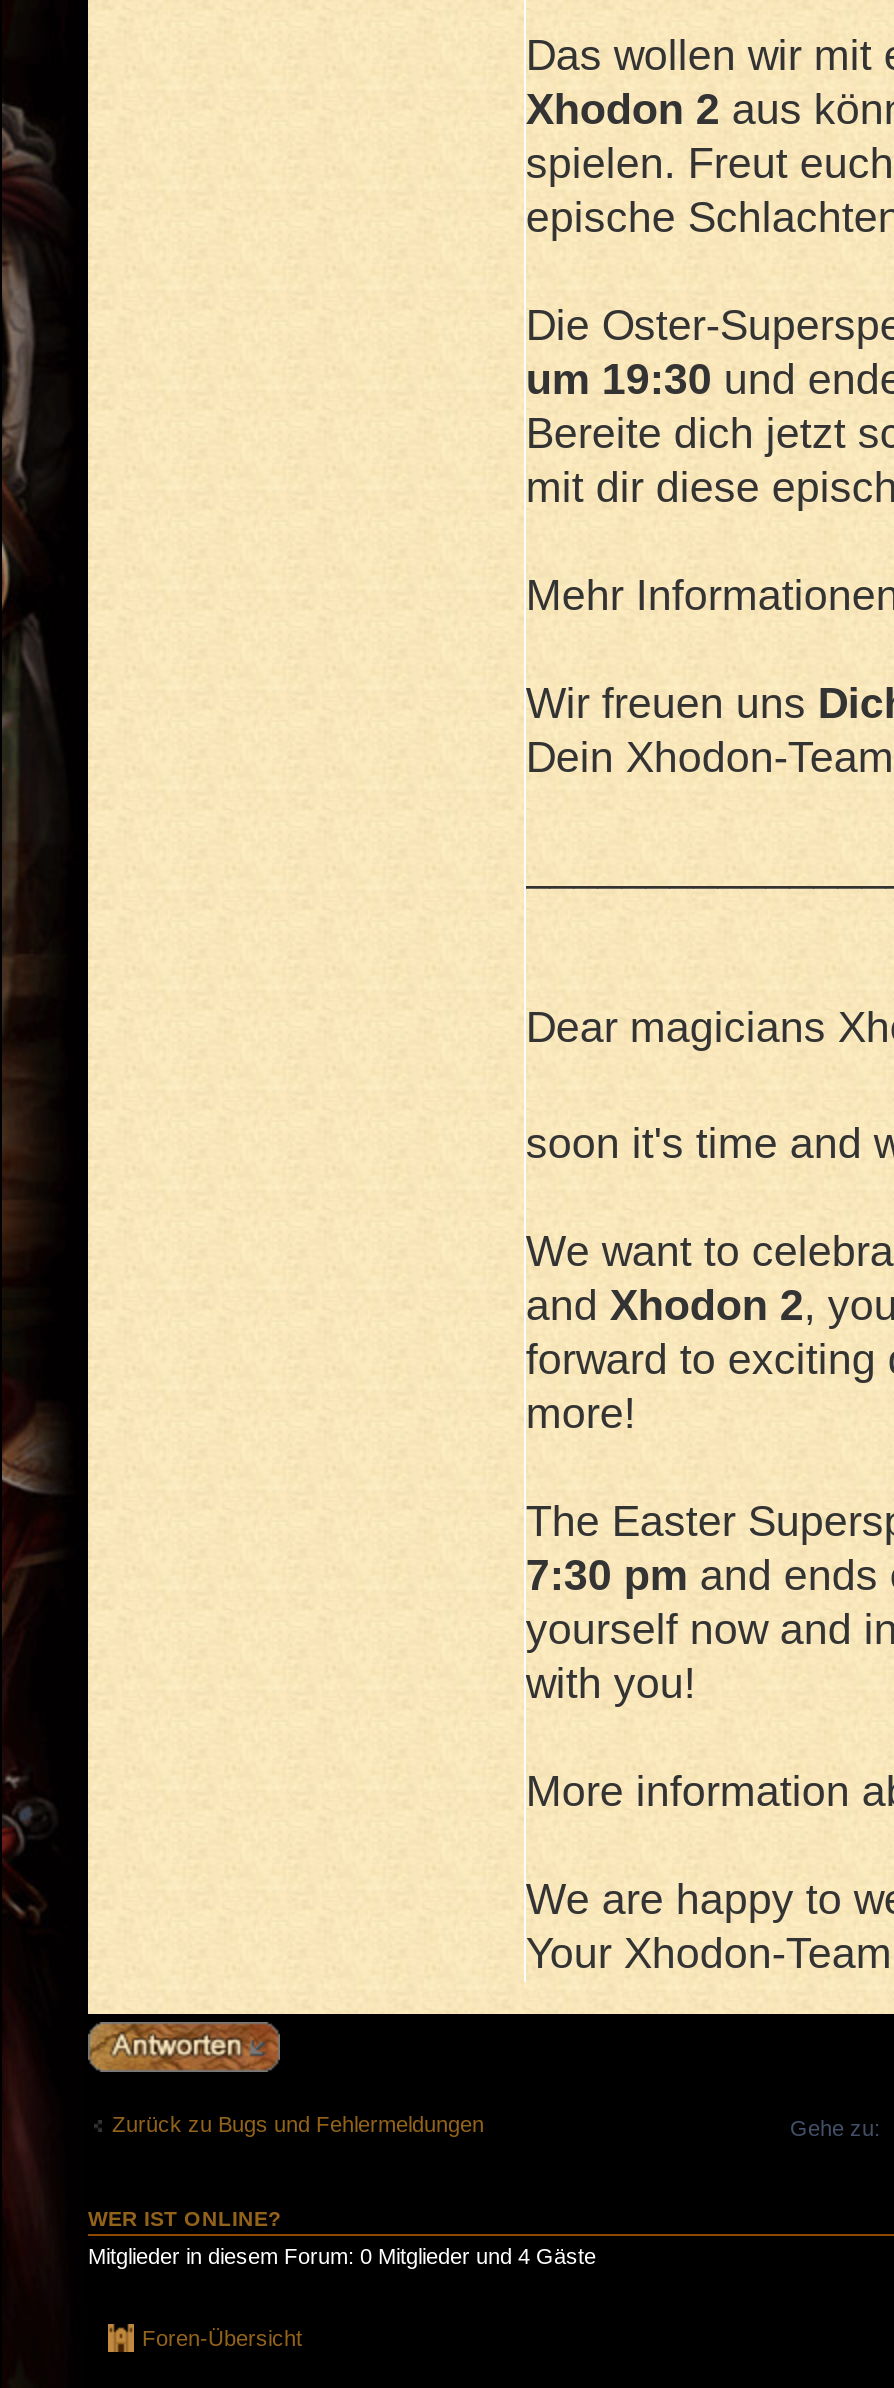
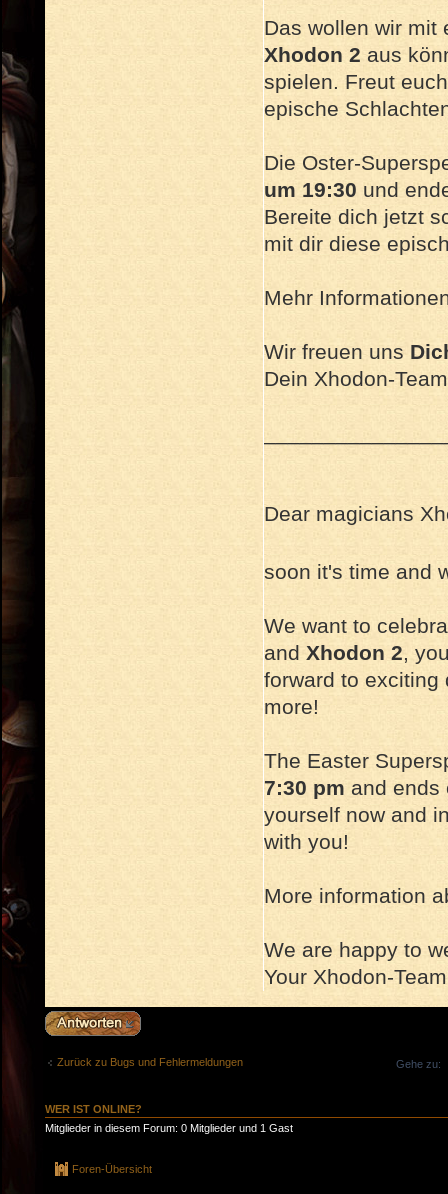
- Mitglieder in diesem Forum: 0 Mitglieder und 4 Gäste
+ Mitglieder in diesem Forum: 0 Mitglieder und 1 Gast
